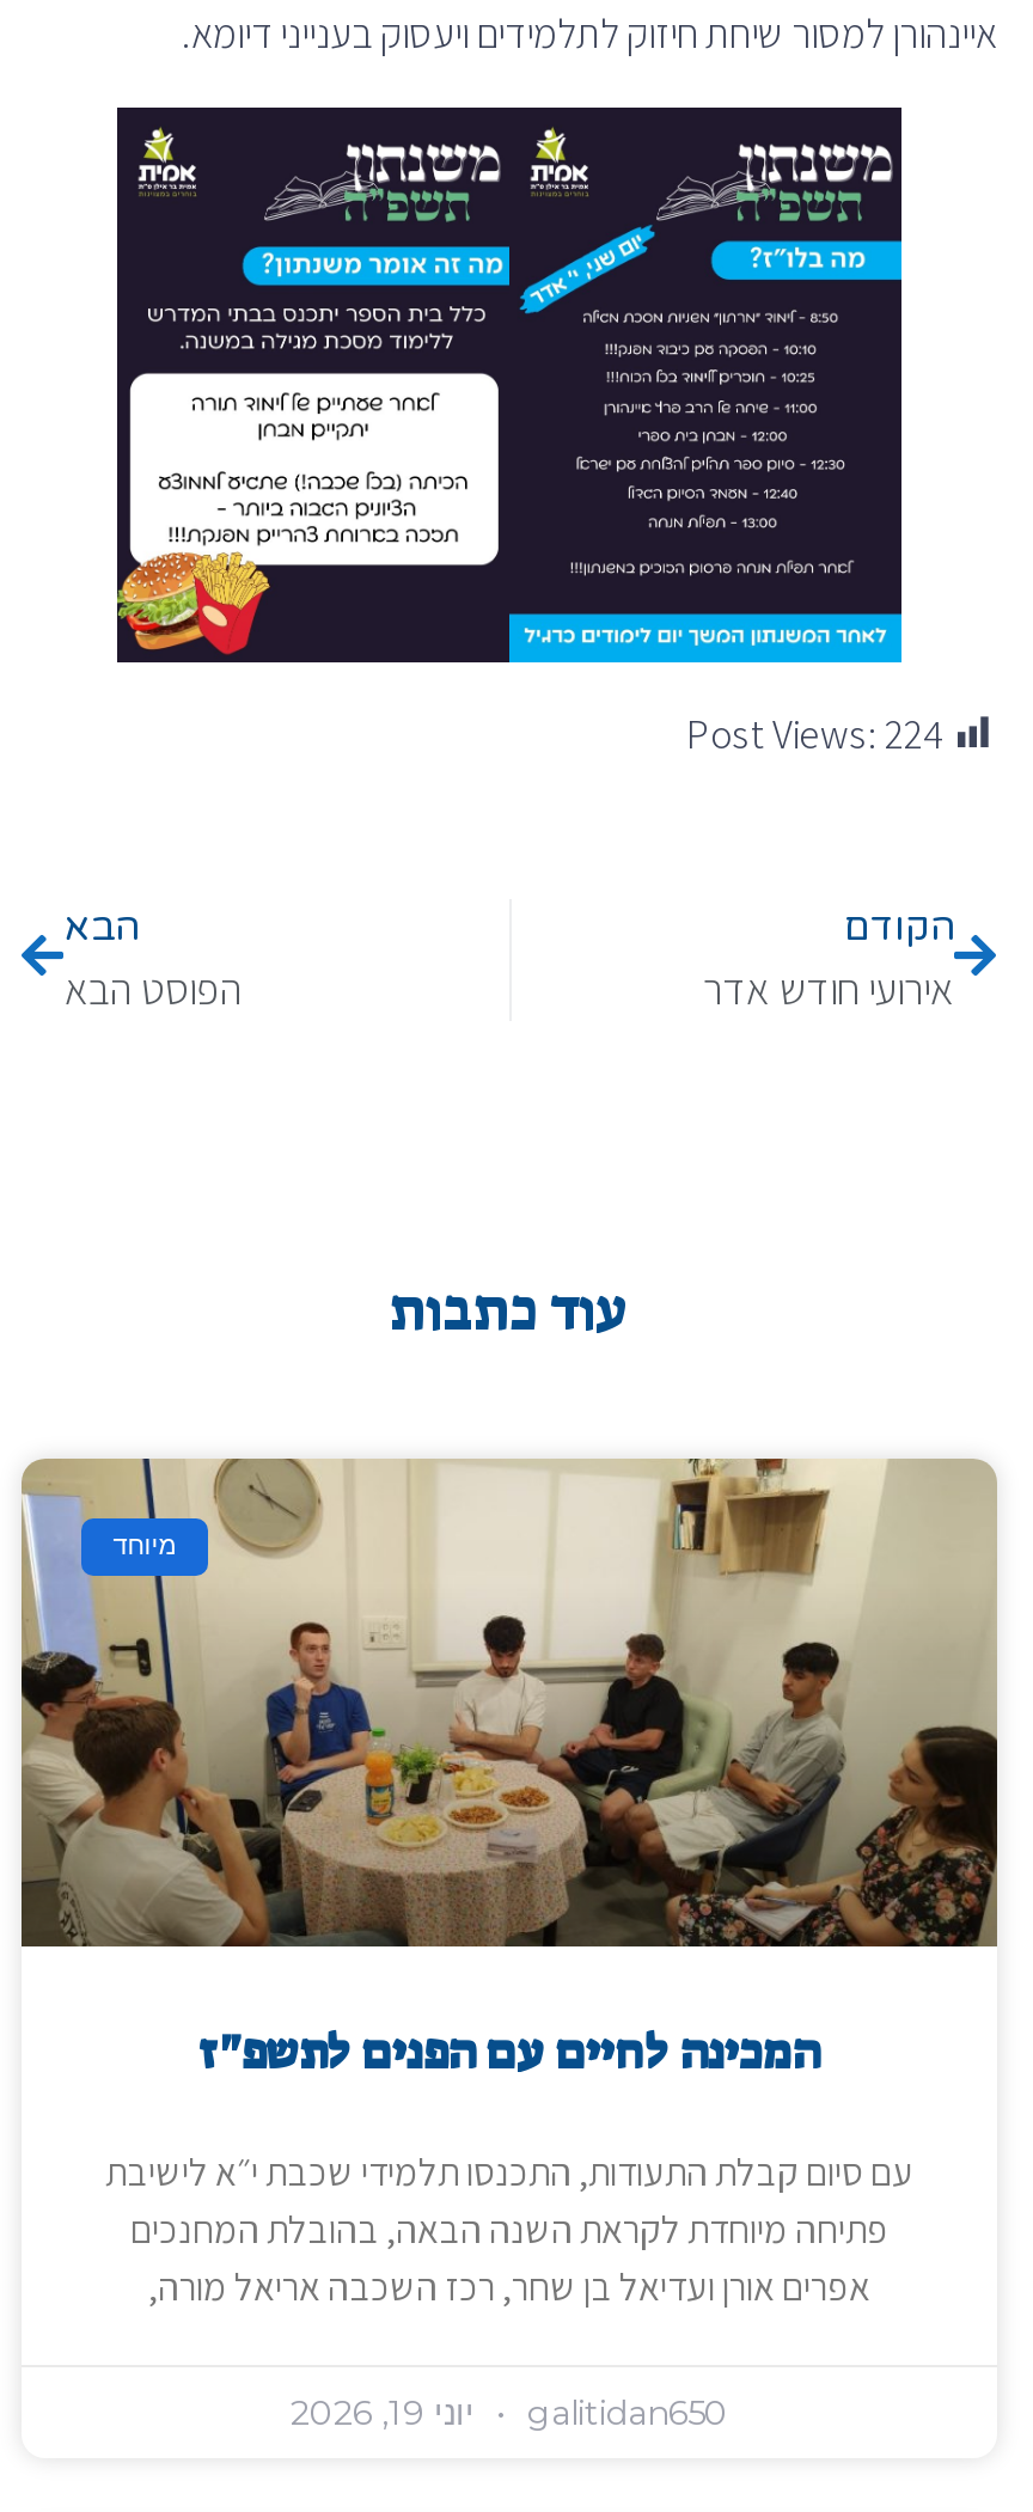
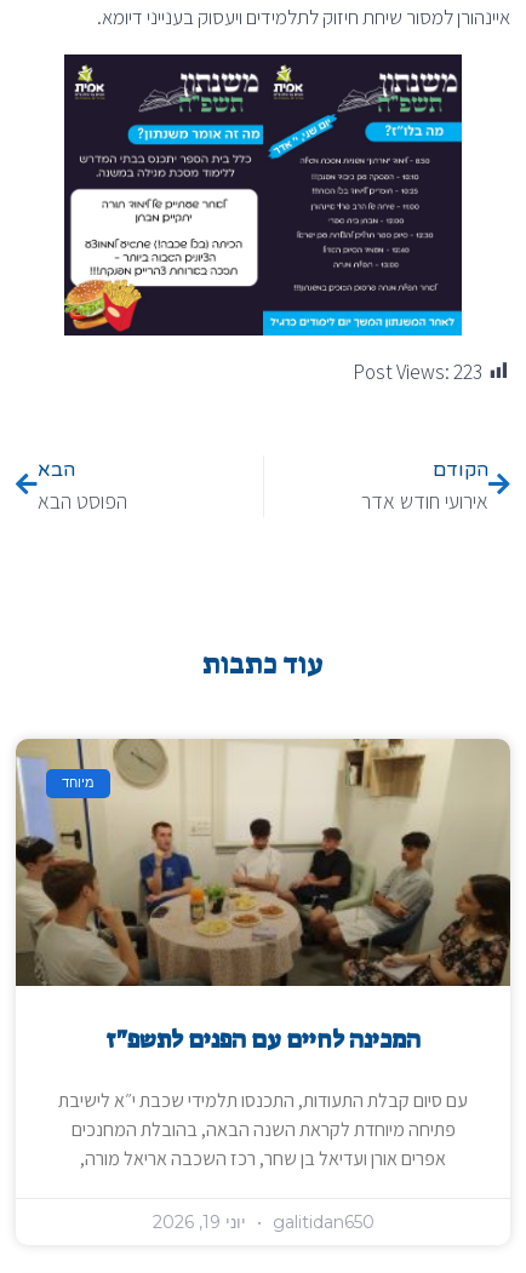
- Post Views: 224
+ Post Views: 223
